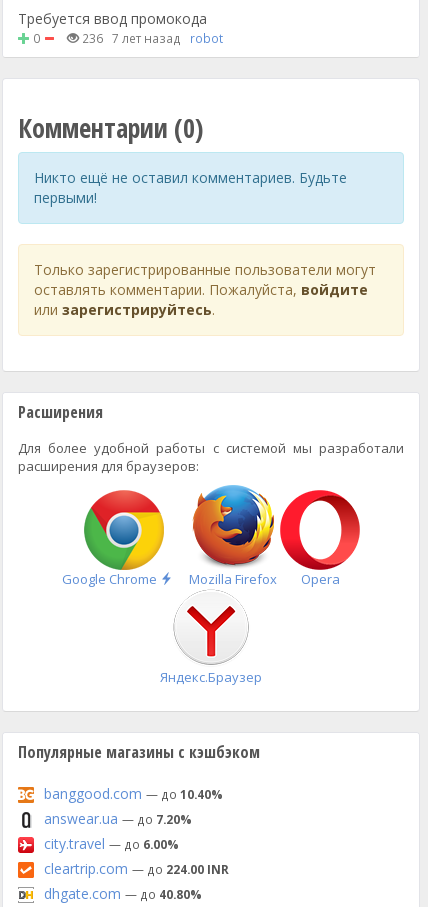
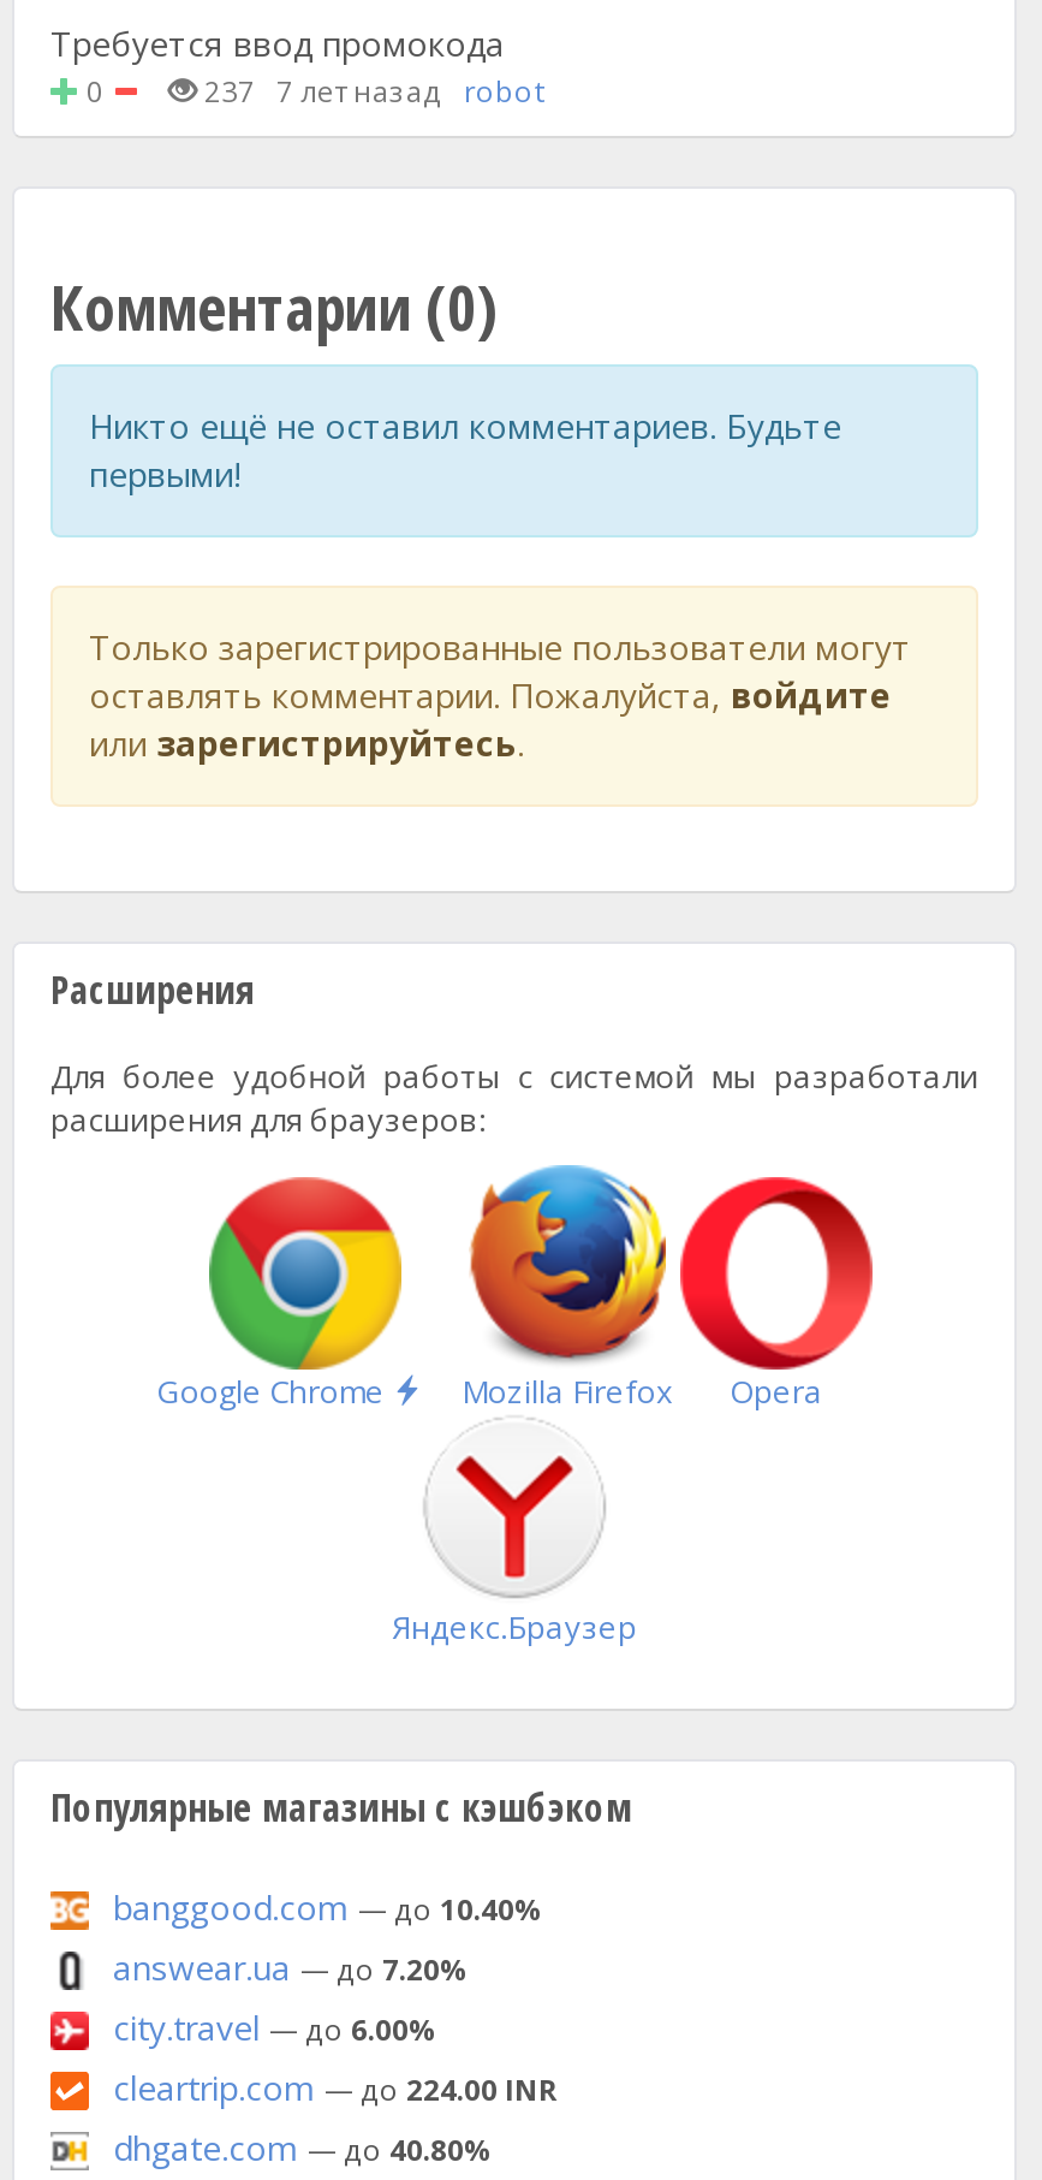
- 236 7 лет назад robot
+ 237 7 лет назад robot
